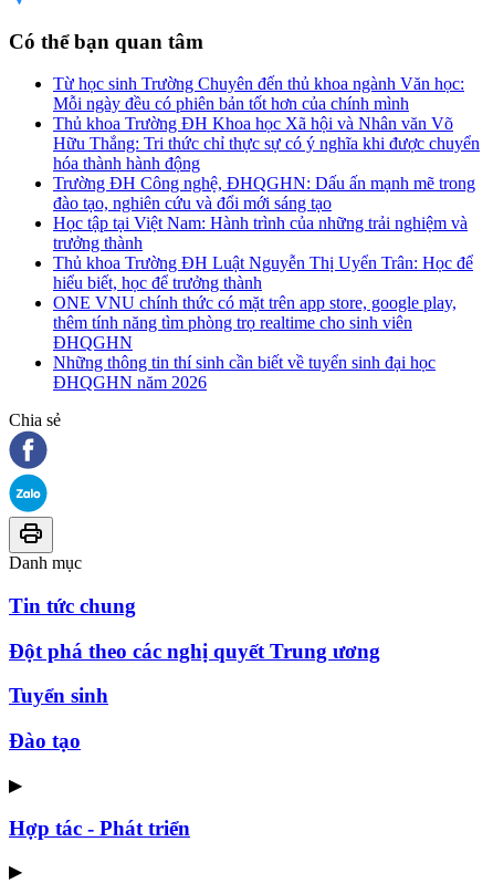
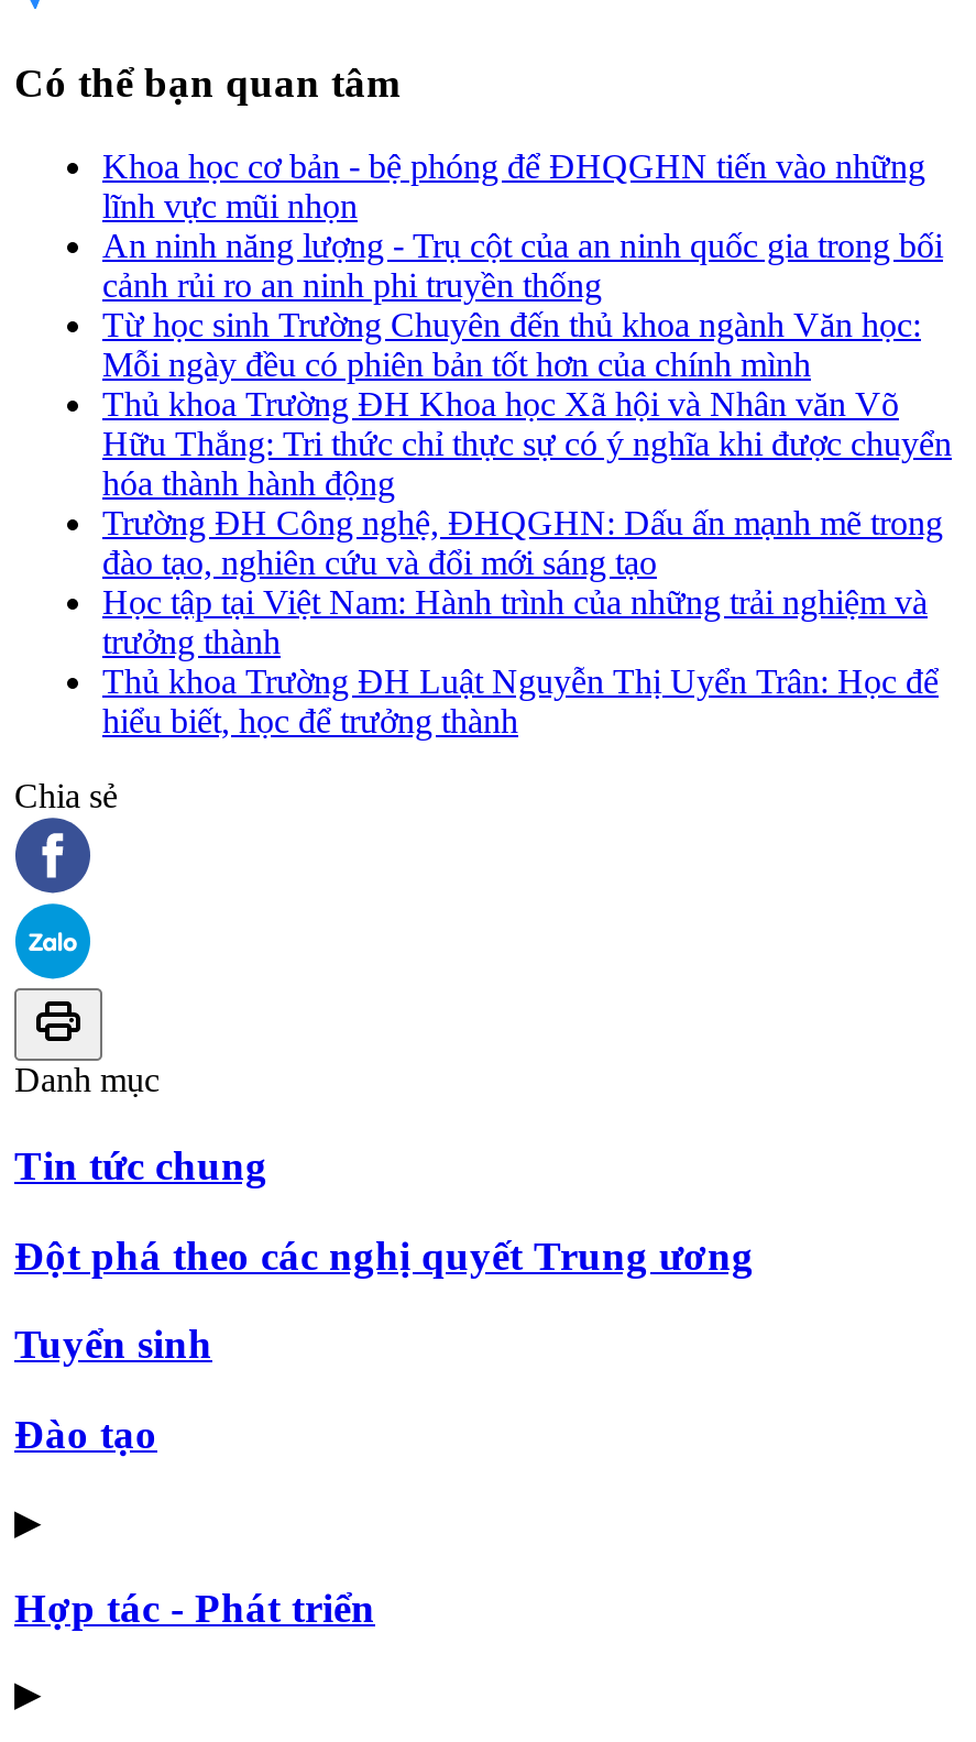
+ Khoa học cơ bản - bệ phóng để ĐHQGHN tiến vào những
+ lĩnh vực mũi nhọn
+ An ninh năng lượng - Trụ cột của an ninh quốc gia trong bối
+ cảnh rủi ro an ninh phi truyền thống

moved down: Từ học sinh Trường Chuyên đến thủ khoa ngành Văn học: | Mỗi ngày đều có phiên bản tốt hơn của chính mình | Thủ khoa Trường ĐH Khoa học Xã hội và Nhân văn Võ | ... | Thủ khoa Trường ĐH Luật Nguyễn Thị Uyển Trân: Học để | hiểu biết, học để trưởng thành

- ONE VNU chính thức có mặt trên app store, google play,
- thêm tính năng tìm phòng trọ realtime cho sinh viên
- ĐHQGHN
- Những thông tin thí sinh cần biết về tuyển sinh đại học
- ĐHQGHN năm 2026
